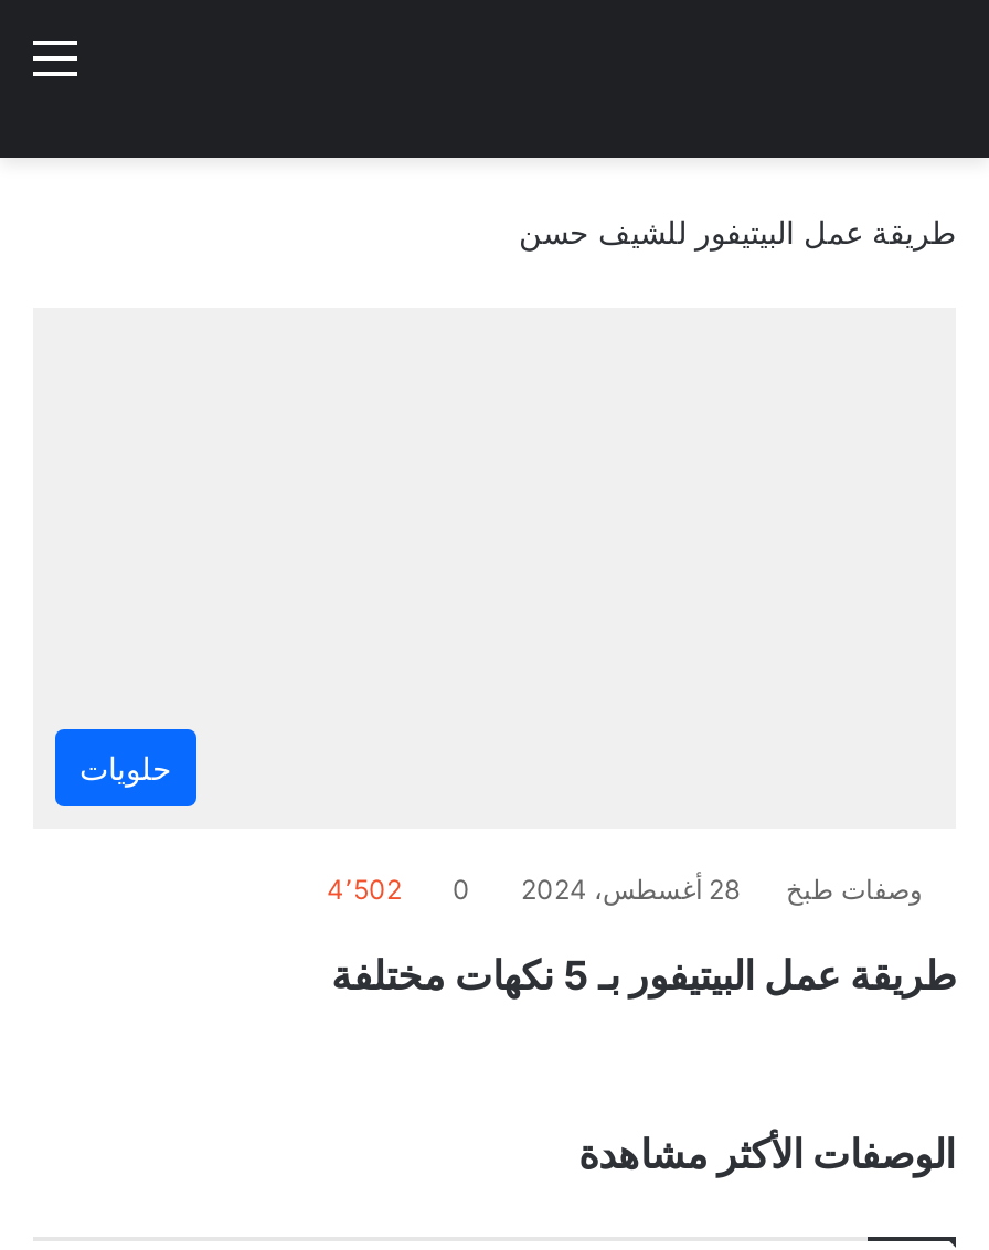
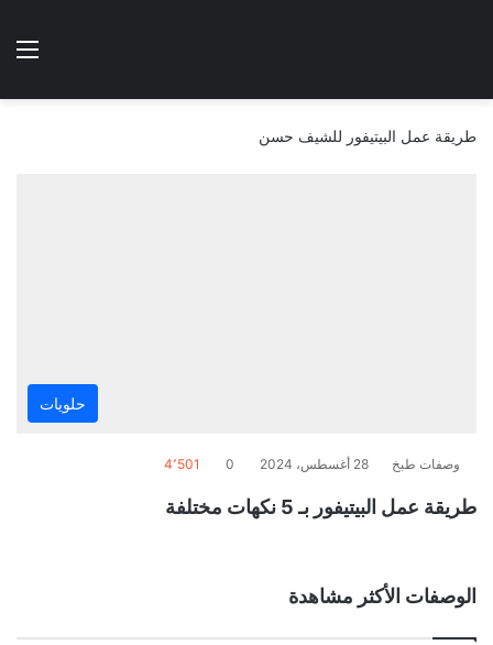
- 4٬502 0
+ 4٬501 0
